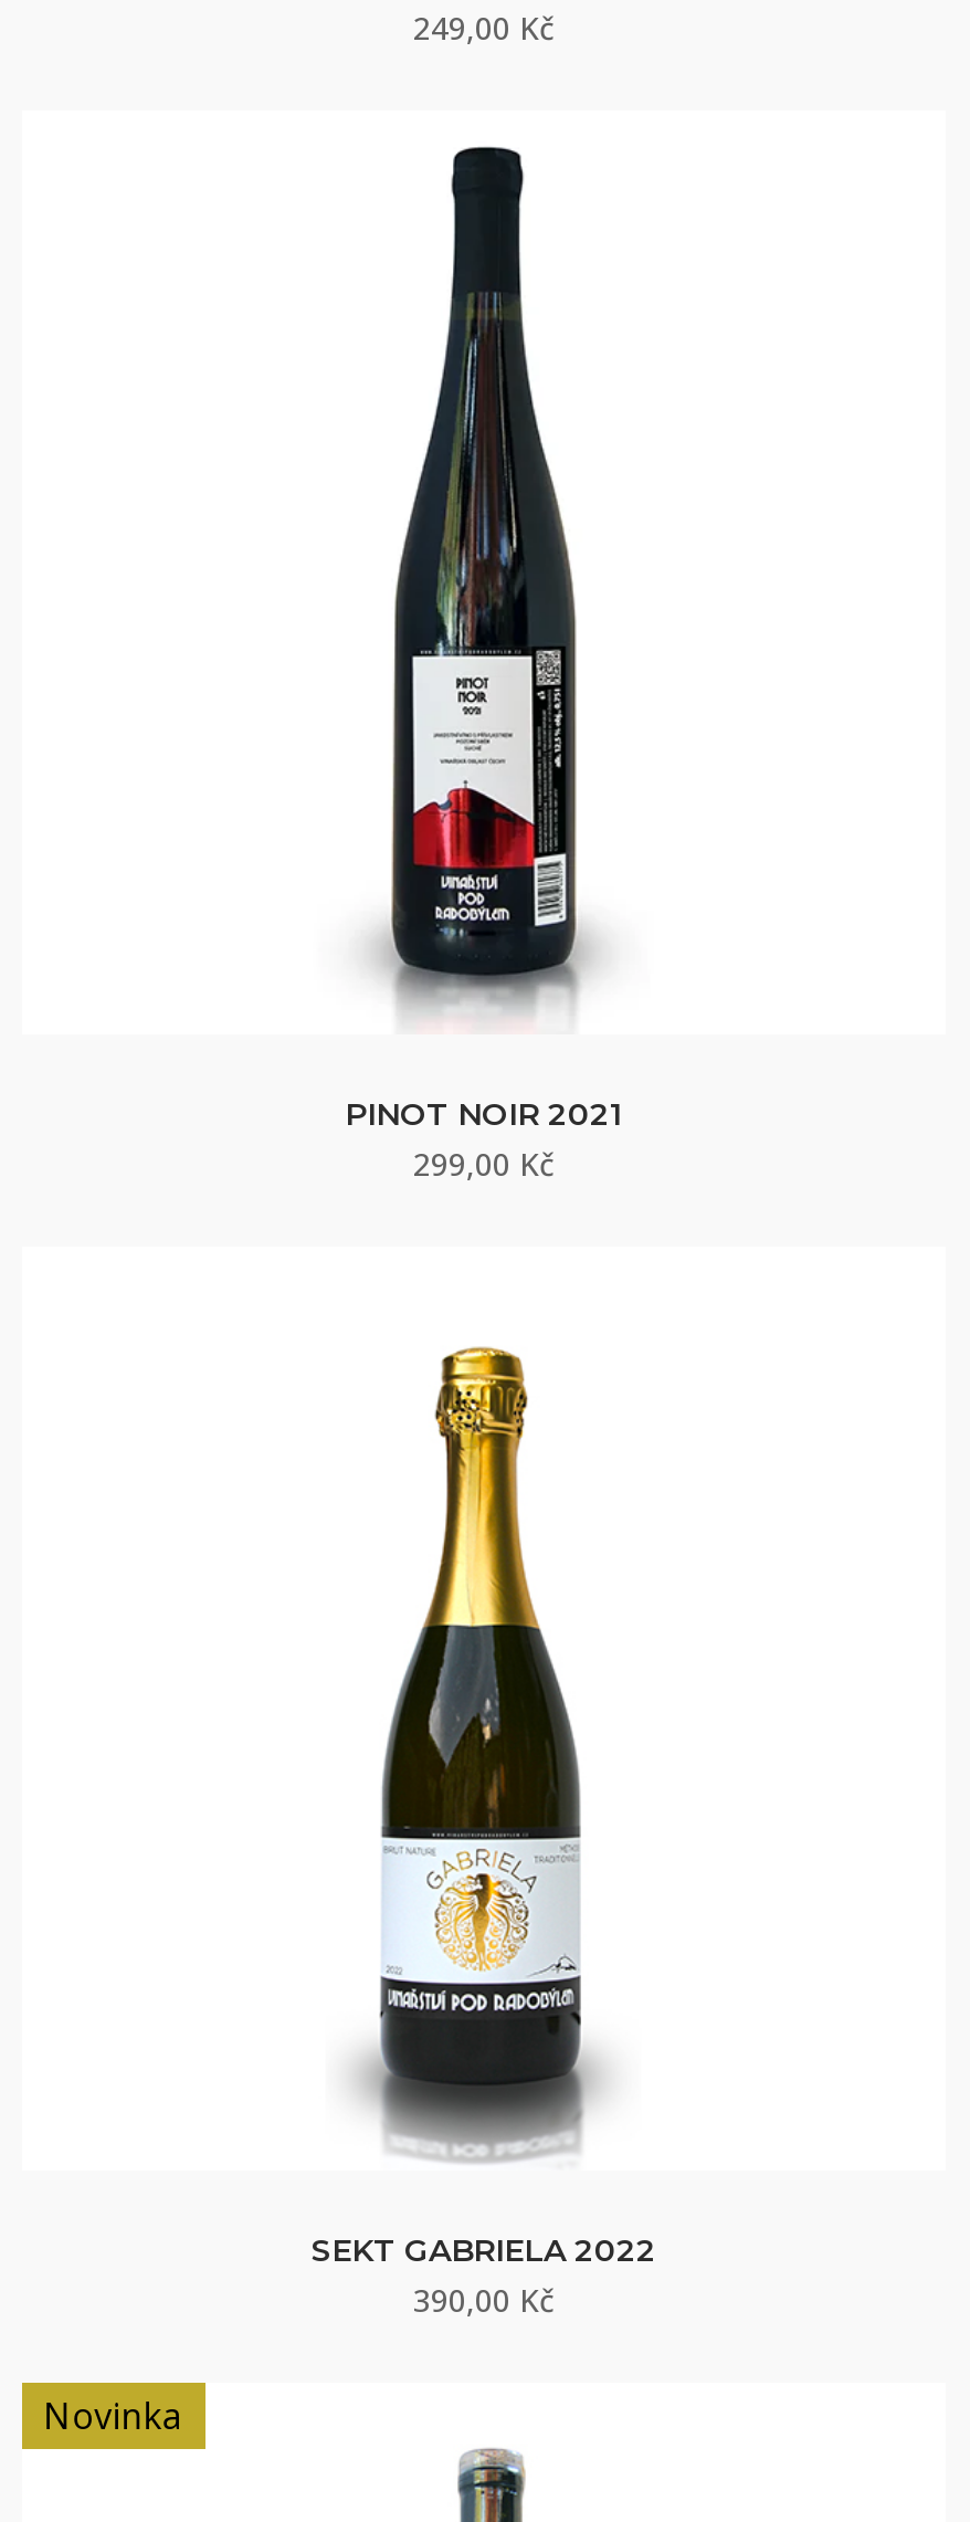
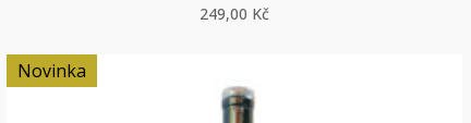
- [image]
- PINOT NOIR 2021
- 299,00 Kč

- [image]
- SEKT GABRIELA 2022
- 390,00 Kč
